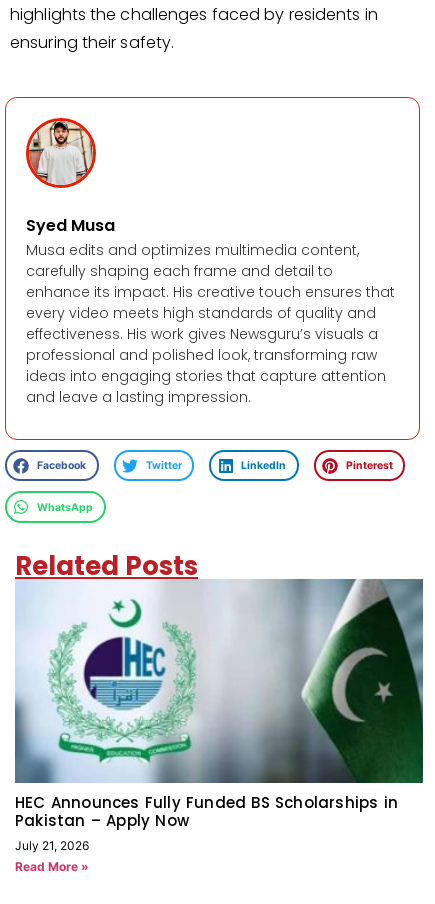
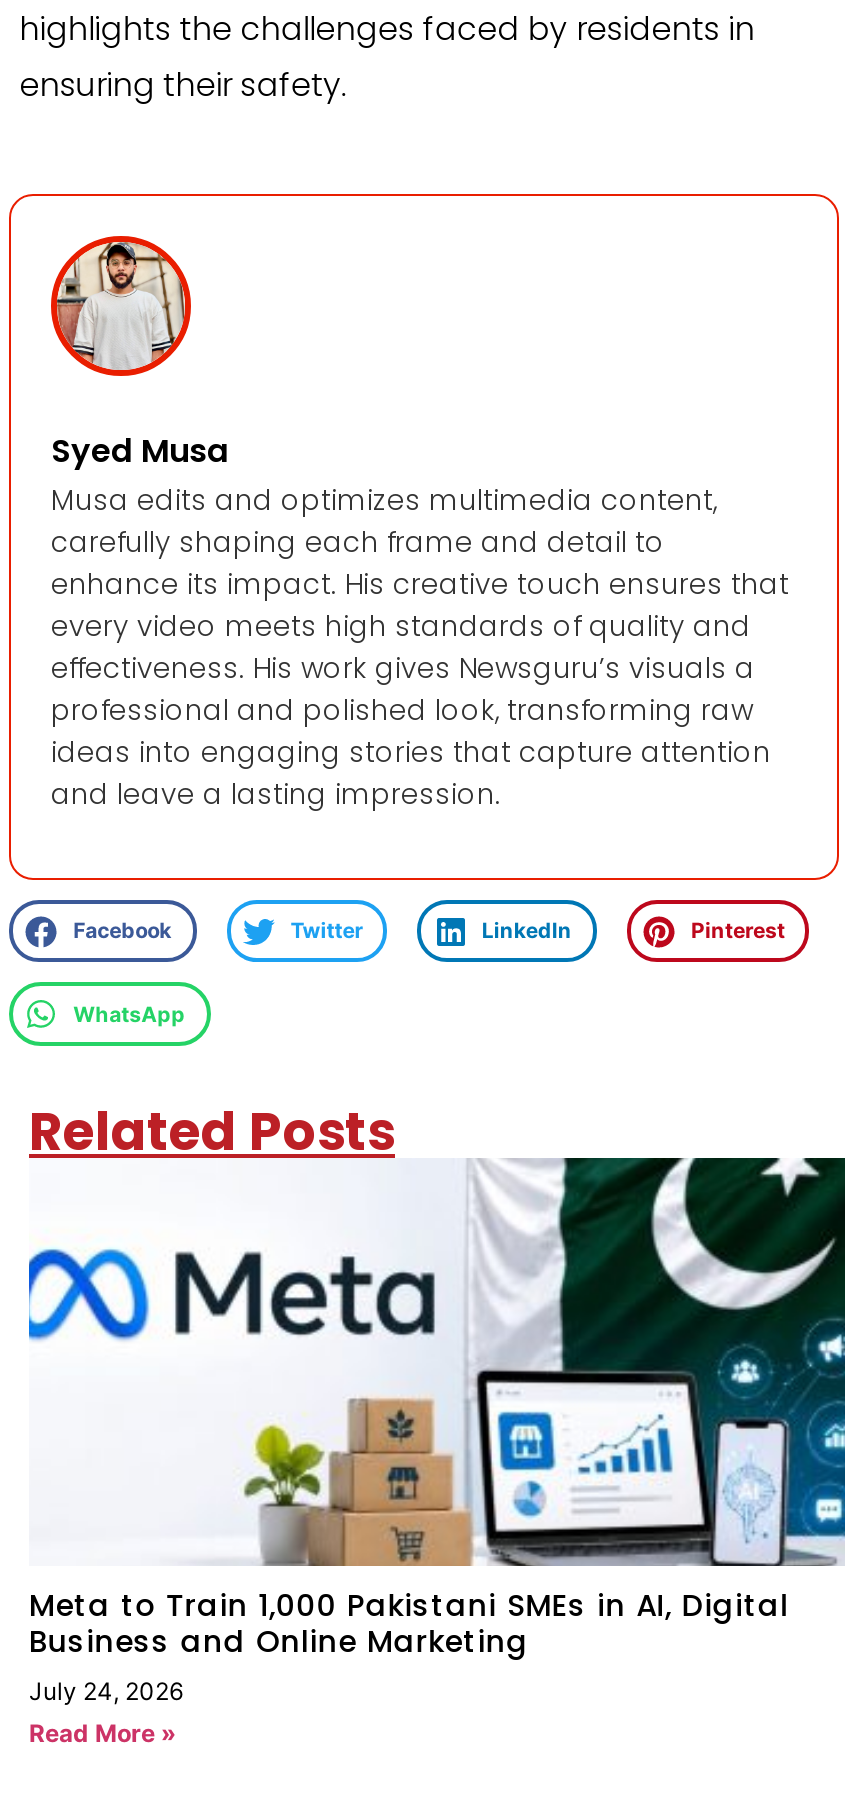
- [image]
- HEC Announces Fully Funded BS Scholarships in
- Pakistan – Apply Now
- July 21, 2026
+ [image]
+ Meta to Train 1,000 Pakistani SMEs in AI, Digital
+ Business and Online Marketing
+ July 24, 2026
